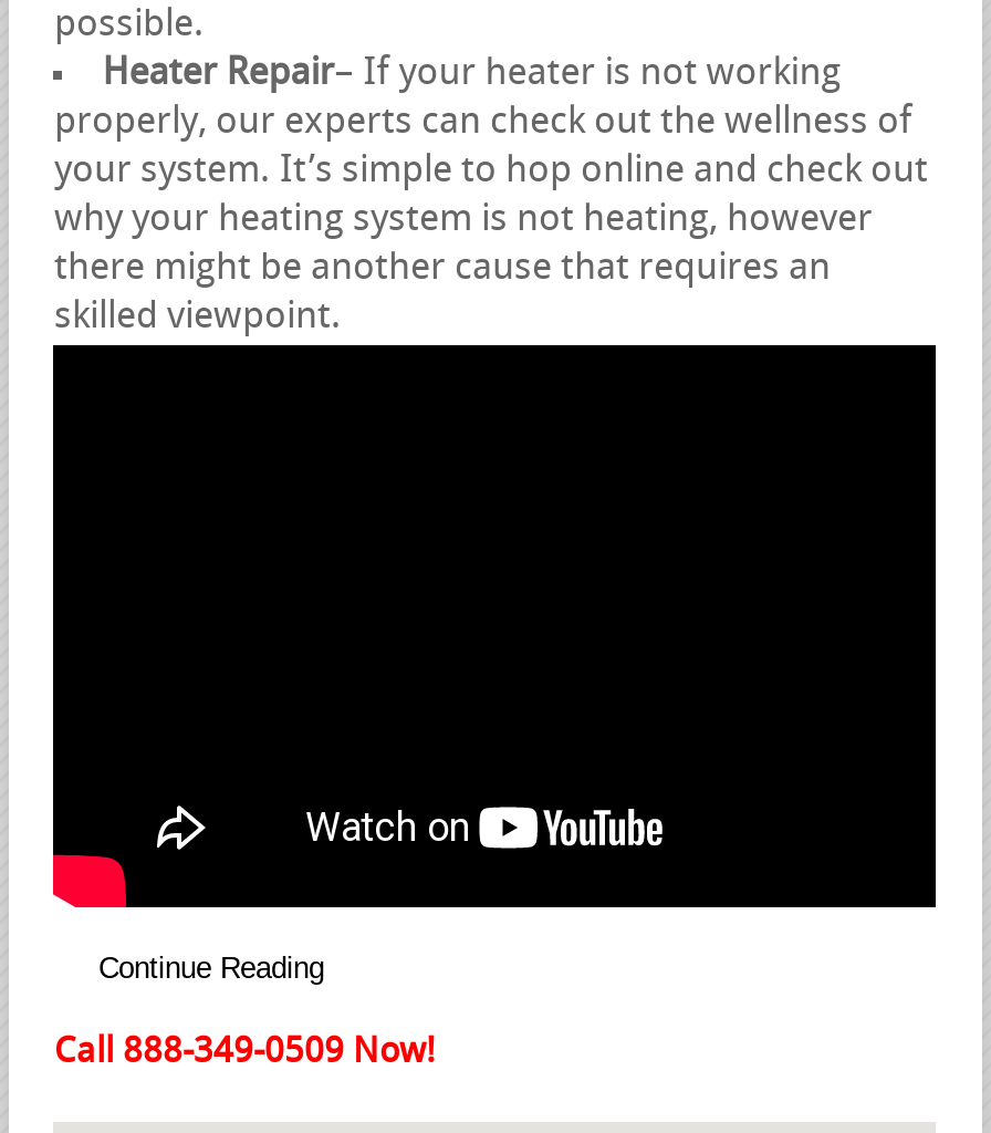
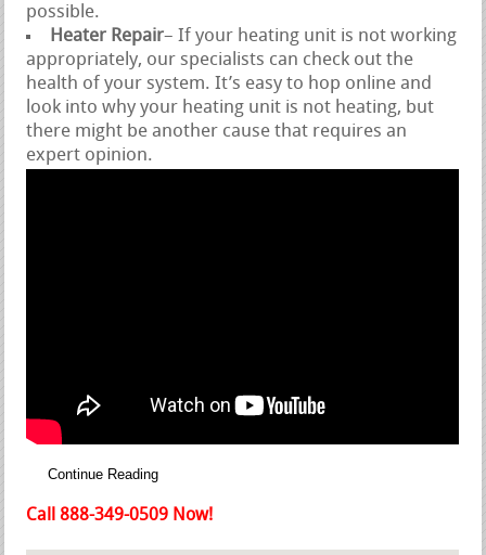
- Heater Repair– If your heater is not working
- properly, our experts can check out the wellness of
- your system. It’s simple to hop online and check out
- why your heating system is not heating, however
+ Heater Repair– If your heating unit is not working
+ appropriately, our specialists can check out the
+ health of your system. It’s easy to hop online and
+ look into why your heating unit is not heating, but

- skilled viewpoint.
+ expert opinion.
